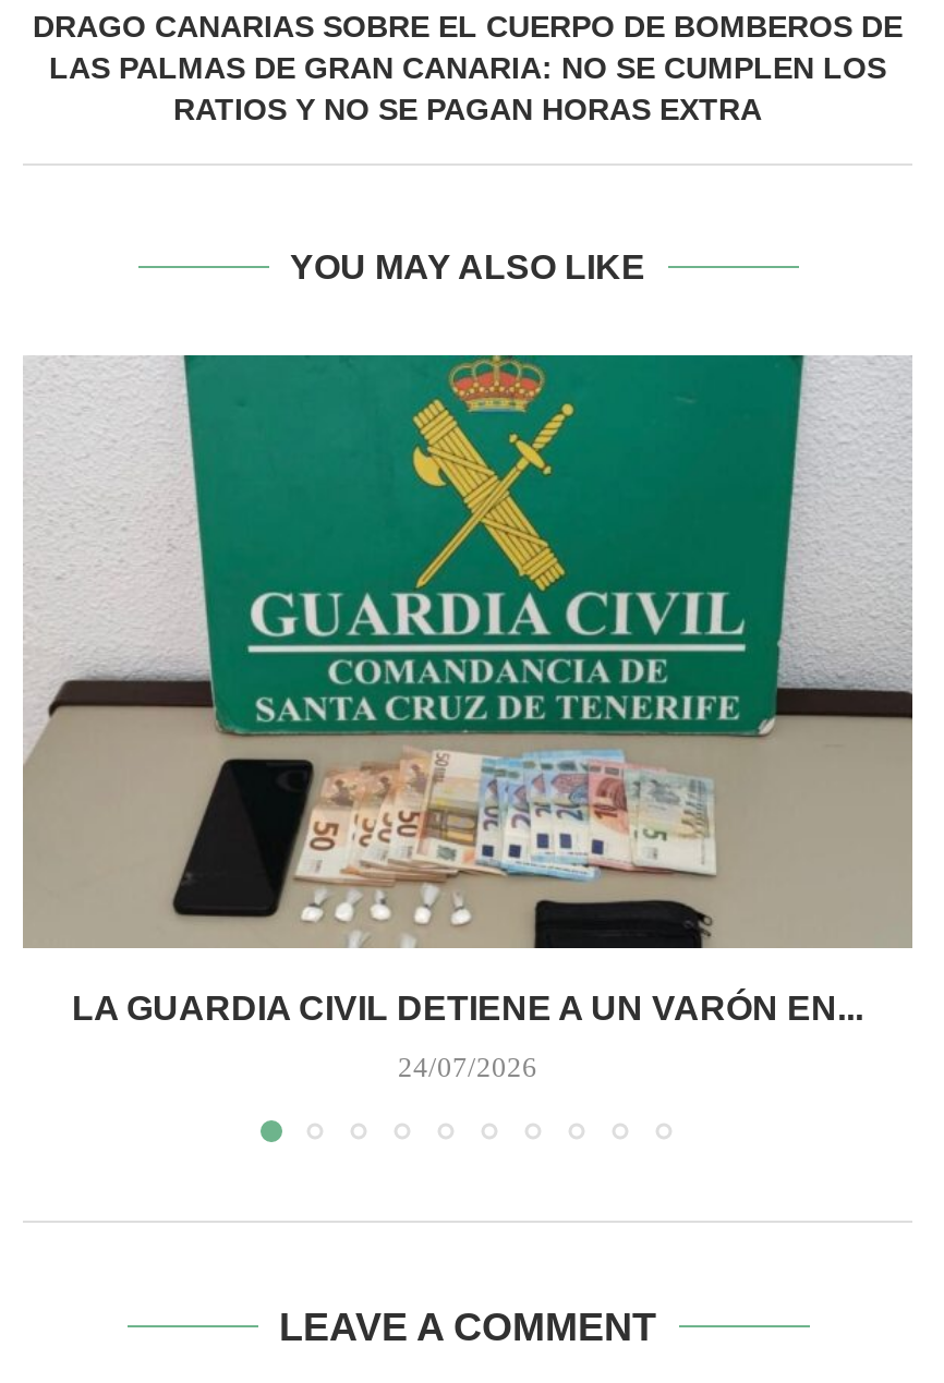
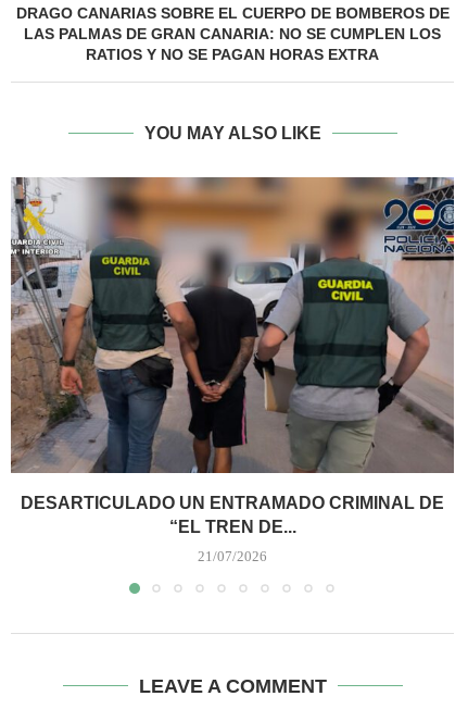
- [image]
- LA GUARDIA CIVIL DETIENE A UN VARÓN EN...
+ [image]
+ DESARTICULADO UN ENTRAMADO CRIMINAL DE
+ “EL TREN DE...

- 24/07/2026
+ 21/07/2026
